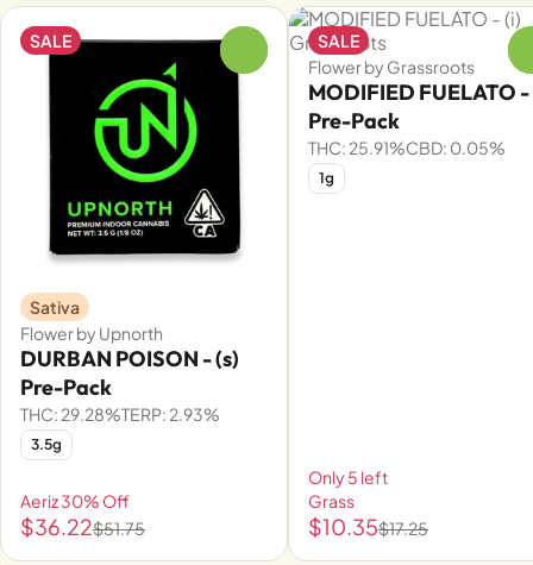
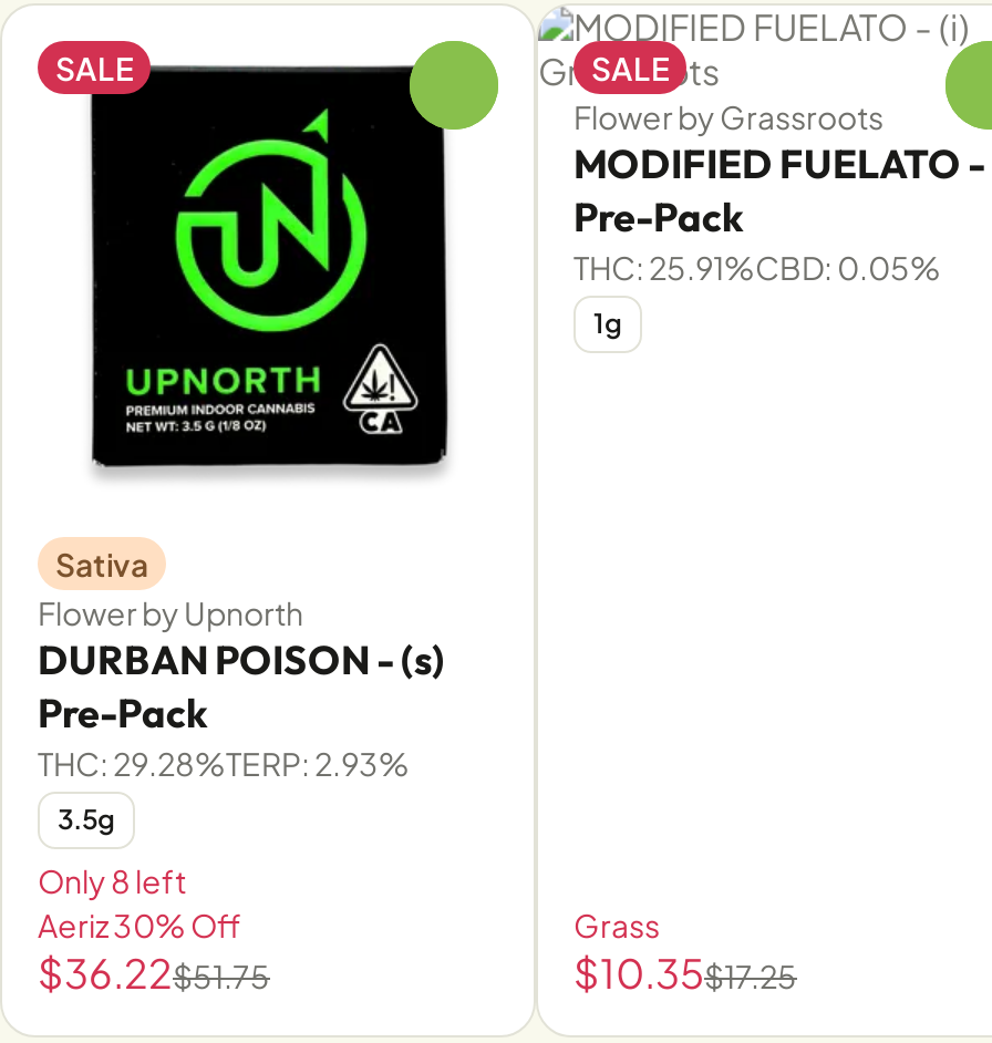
+ Only 8 left

- Only 5 left
